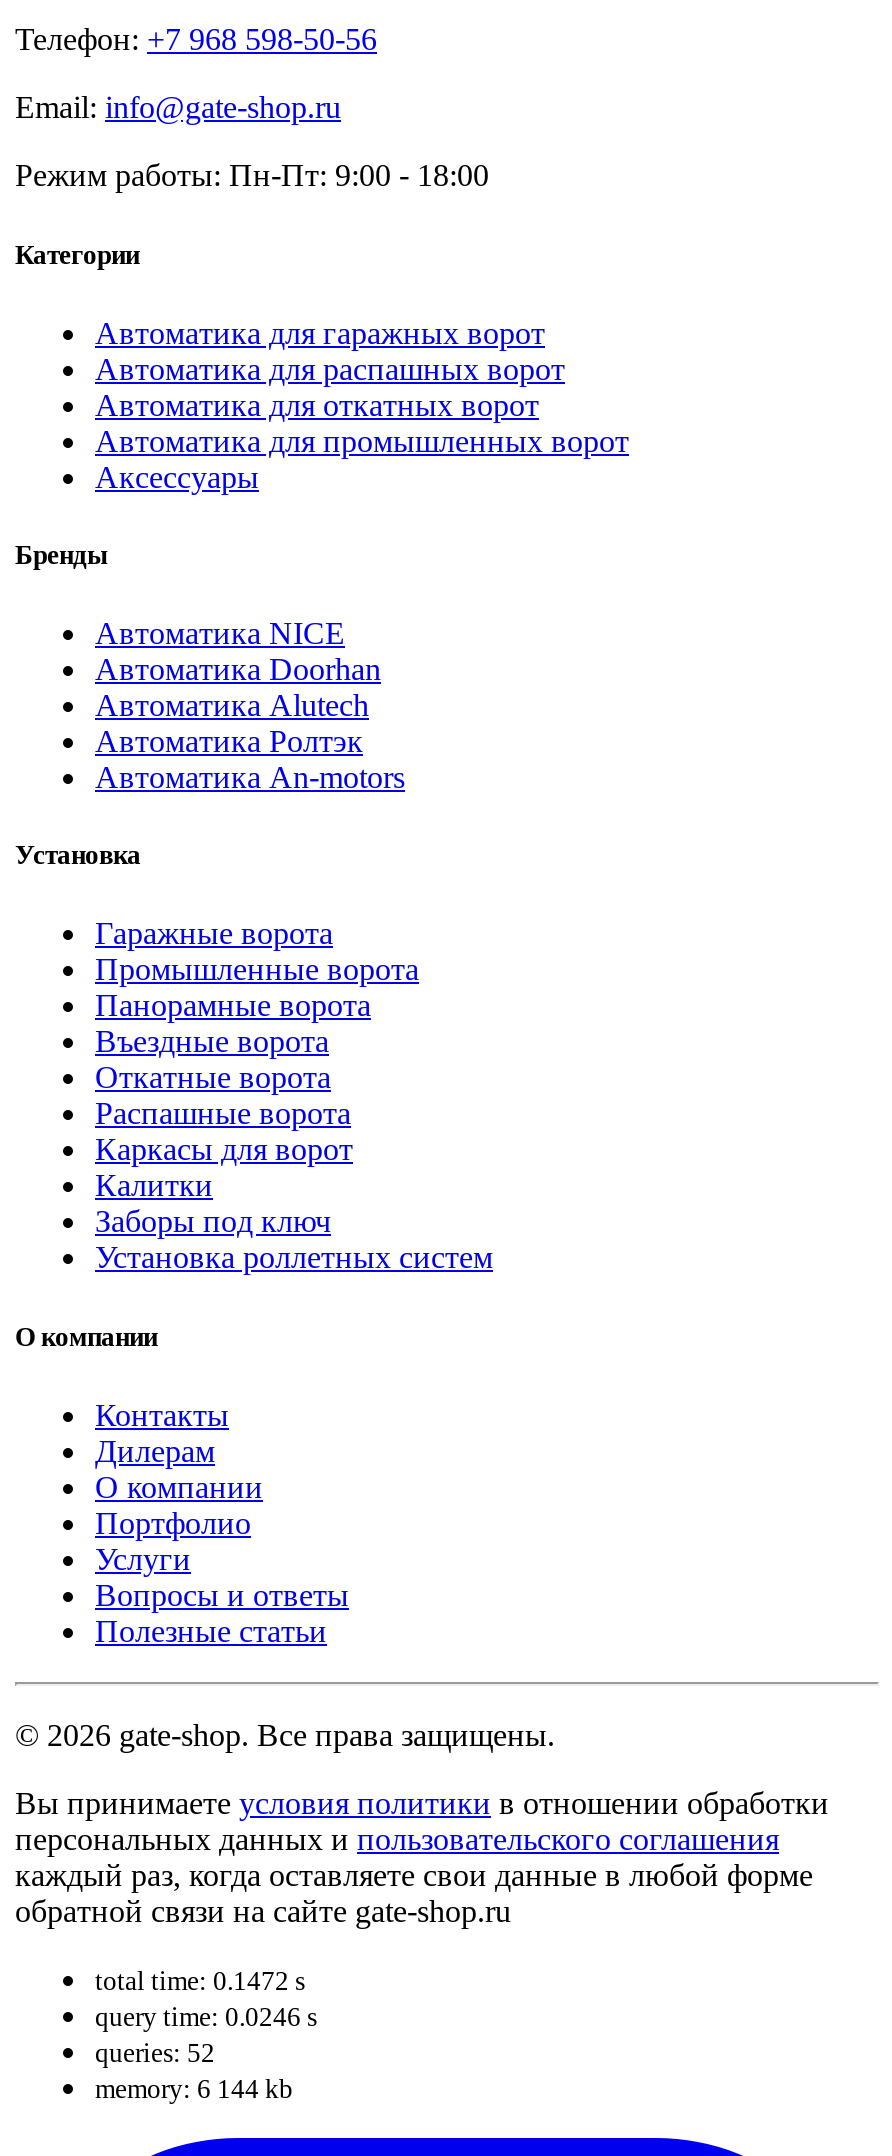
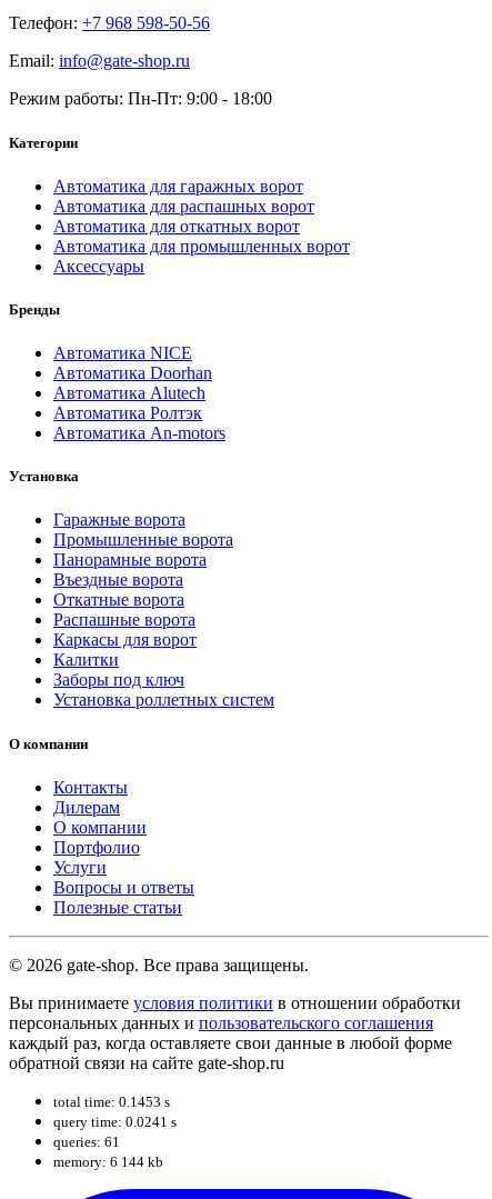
- total time: 0.1472 s
+ total time: 0.1453 s

- query time: 0.0246 s
+ query time: 0.0241 s

- queries: 52
+ queries: 61
